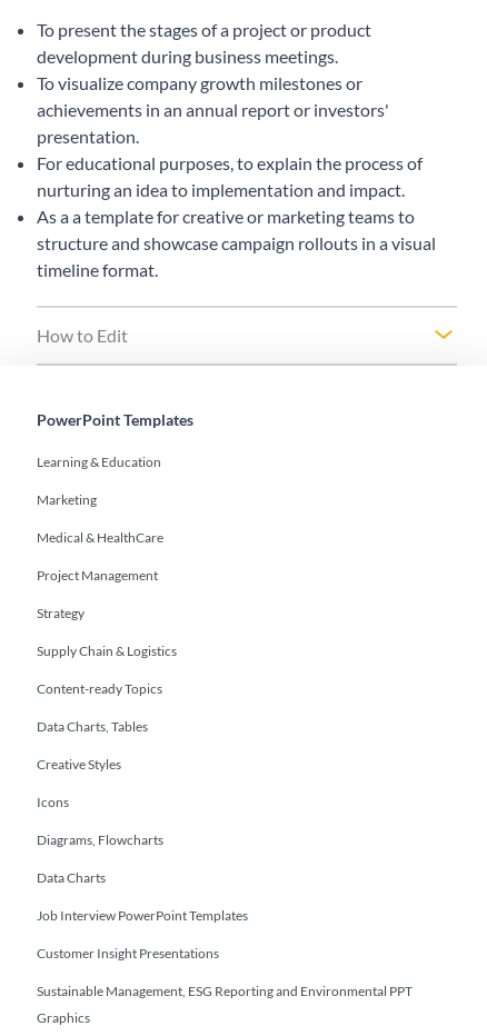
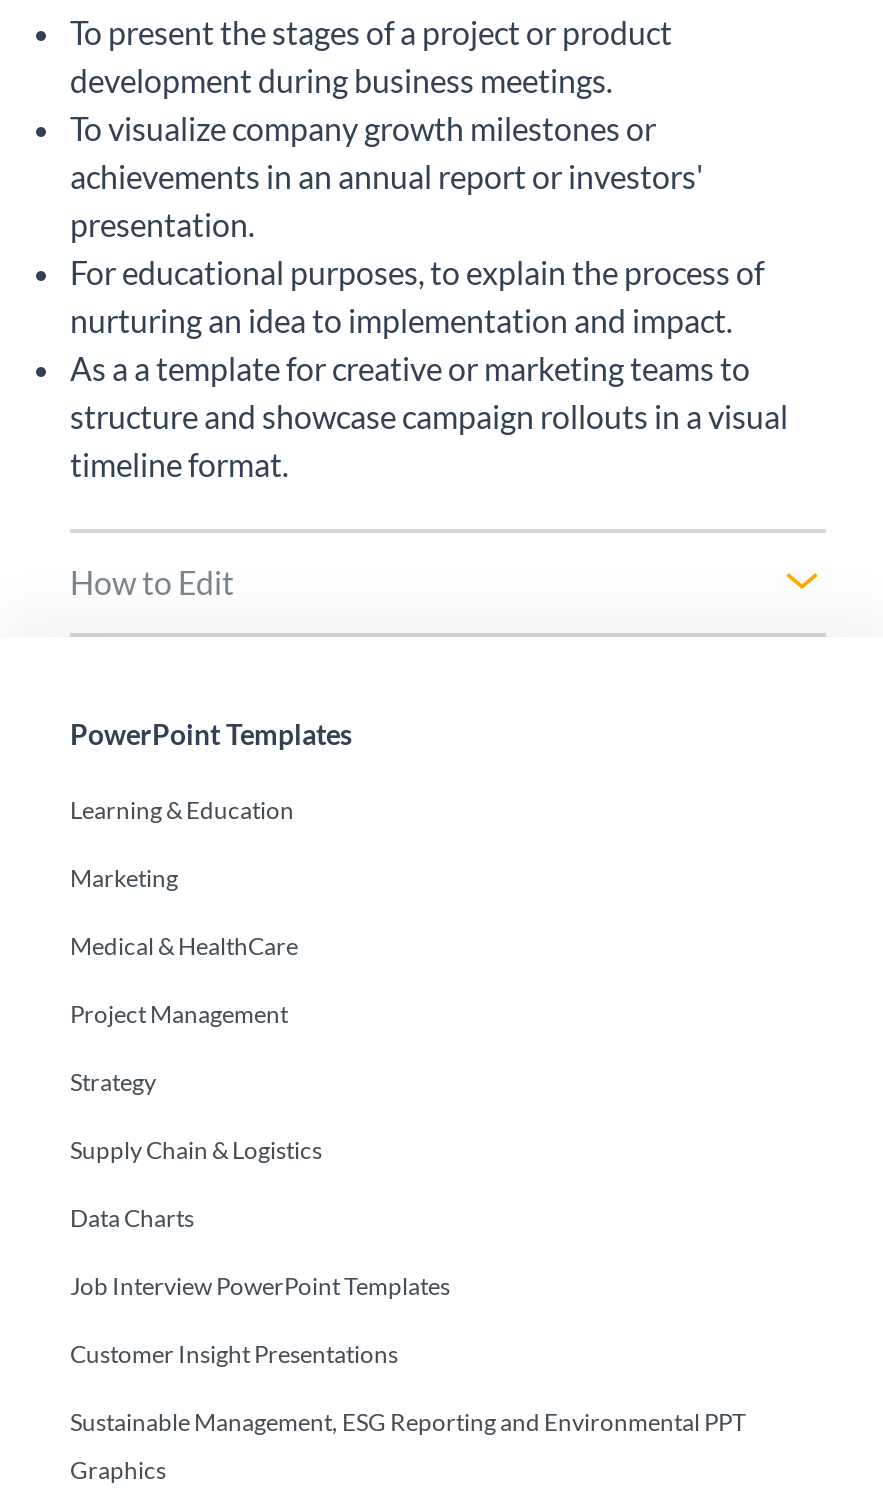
- Content-ready Topics
- Data Charts, Tables
- Creative Styles
- Icons
- Diagrams, Flowcharts
